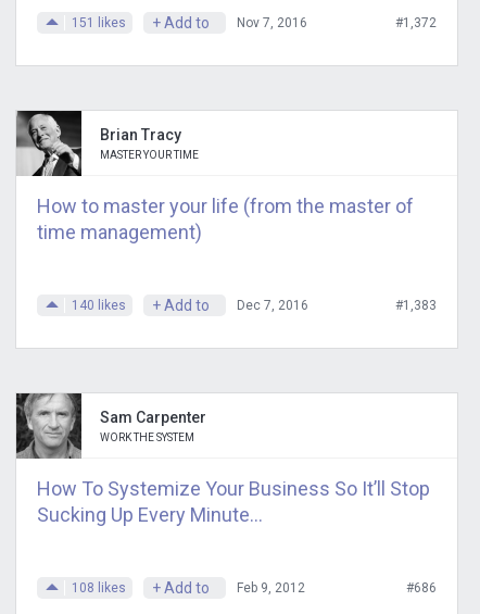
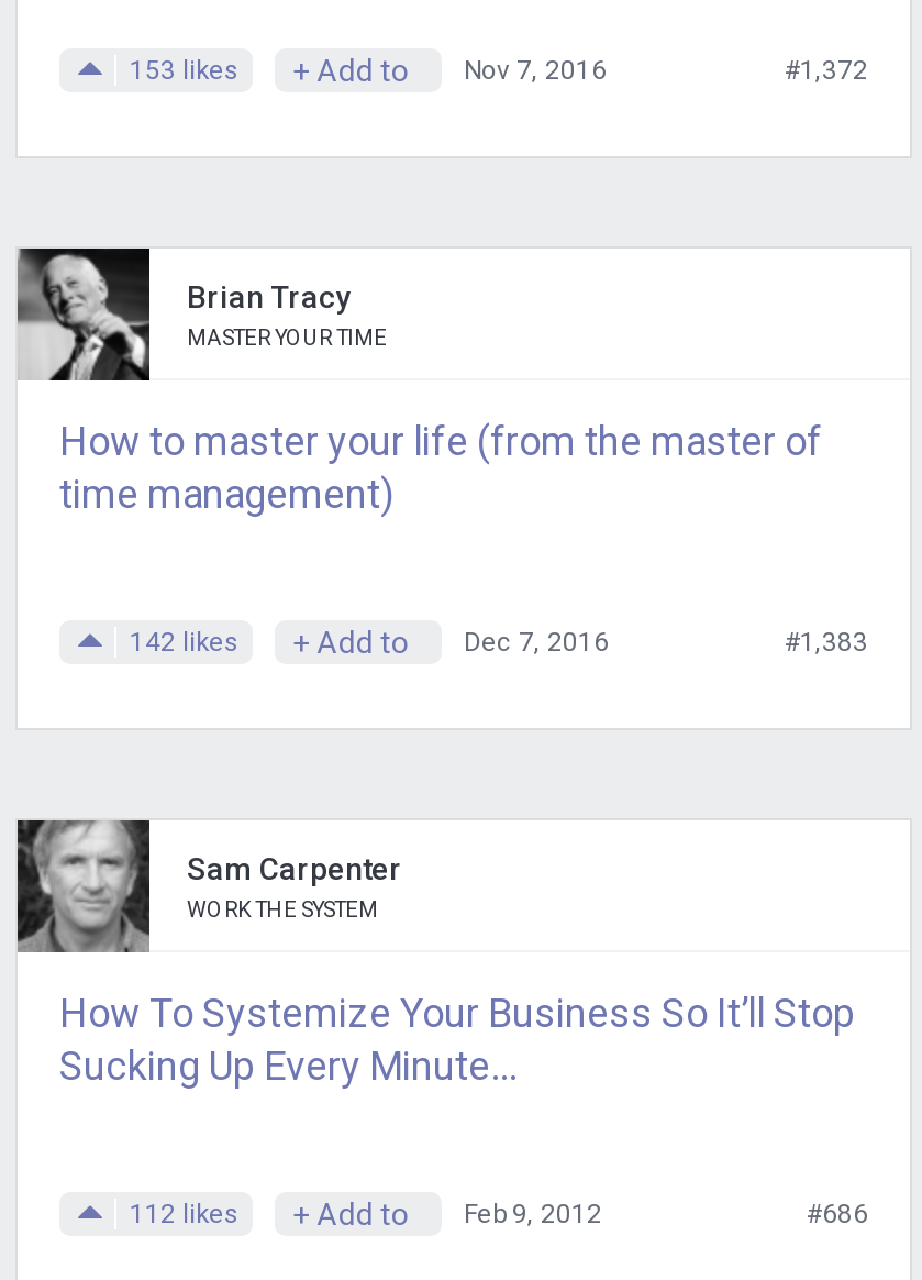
- 151 likes + Add to Nov 7, 2016
+ 153 likes + Add to Nov 7, 2016

- 140 likes + Add to Dec 7, 2016
+ 142 likes + Add to Dec 7, 2016

- 108 likes + Add to Feb 9, 2012
+ 112 likes + Add to Feb 9, 2012
